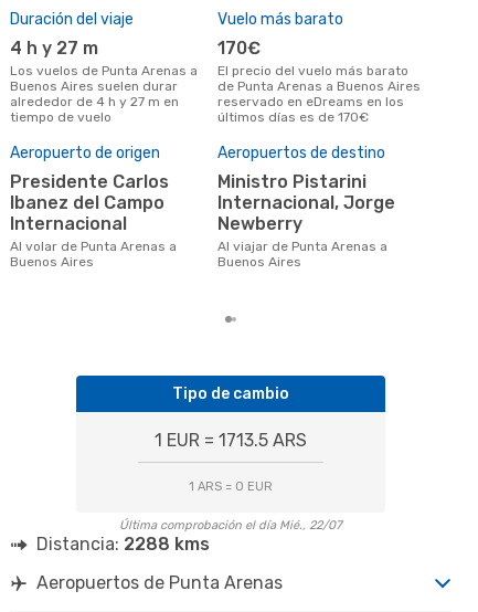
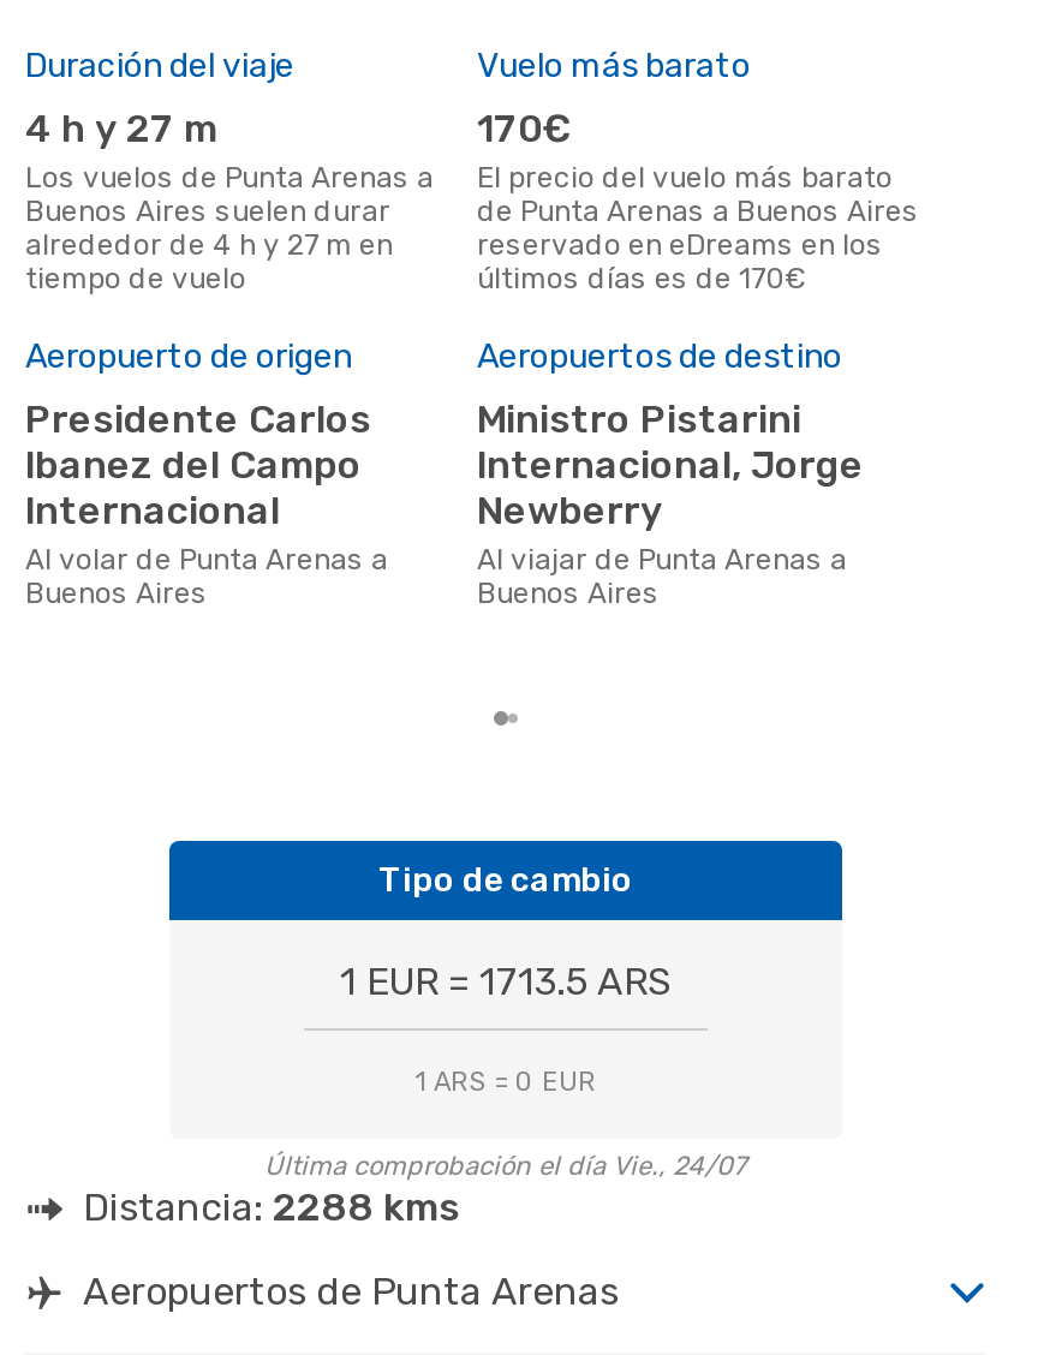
- Última comprobación el día Mié., 22/07
+ Última comprobación el día Vie., 24/07
